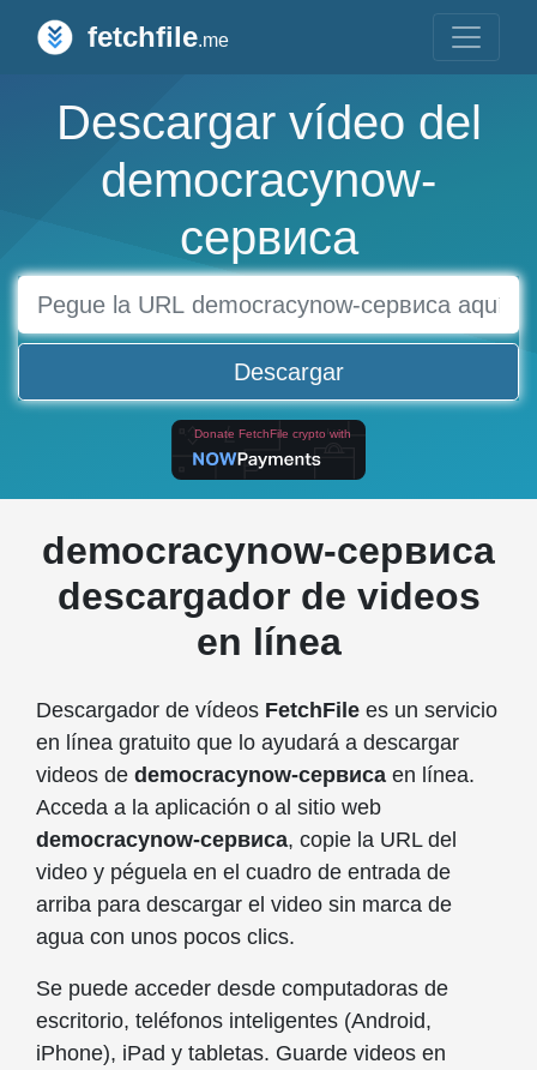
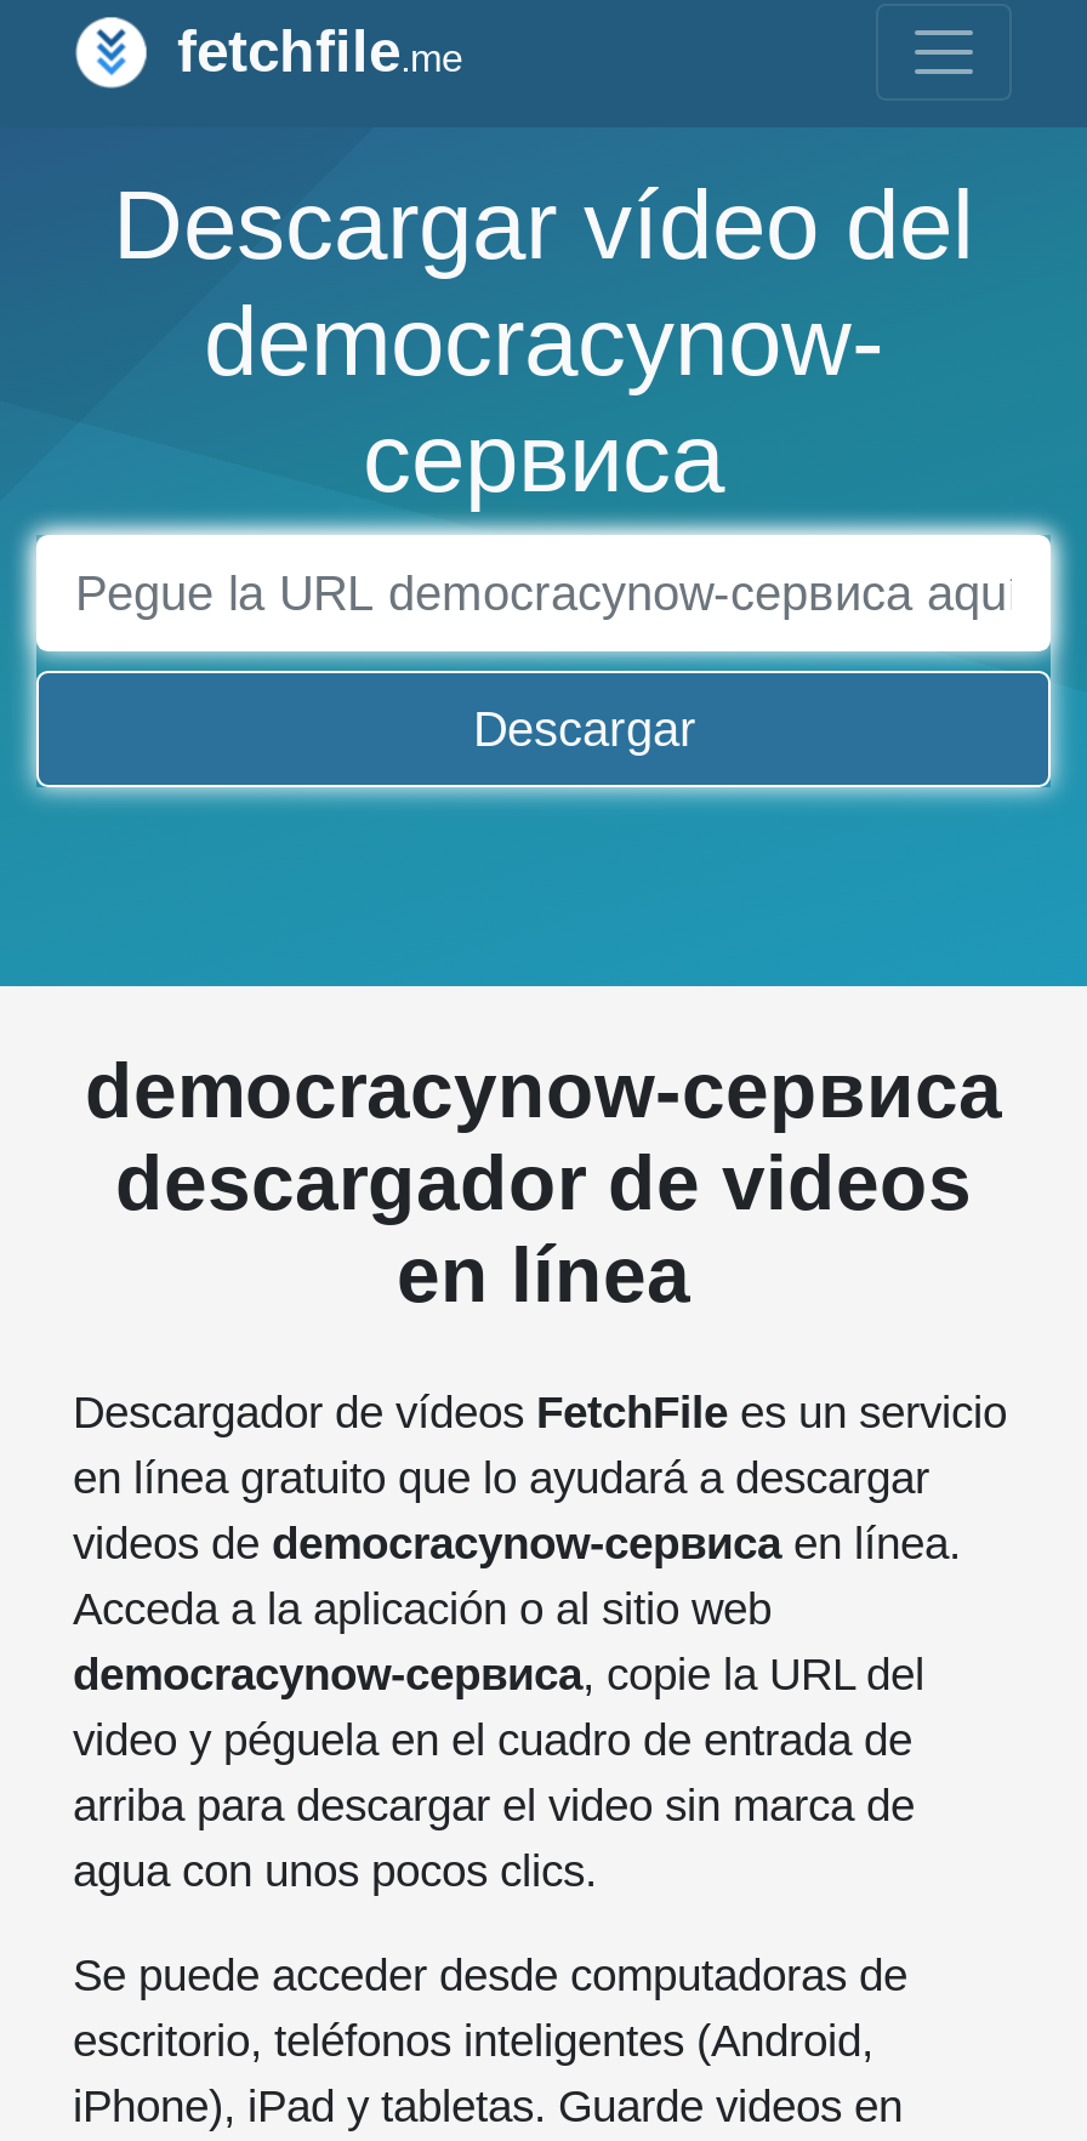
- [image]
